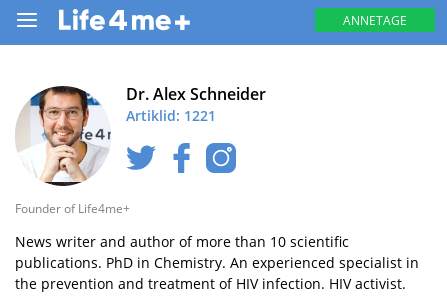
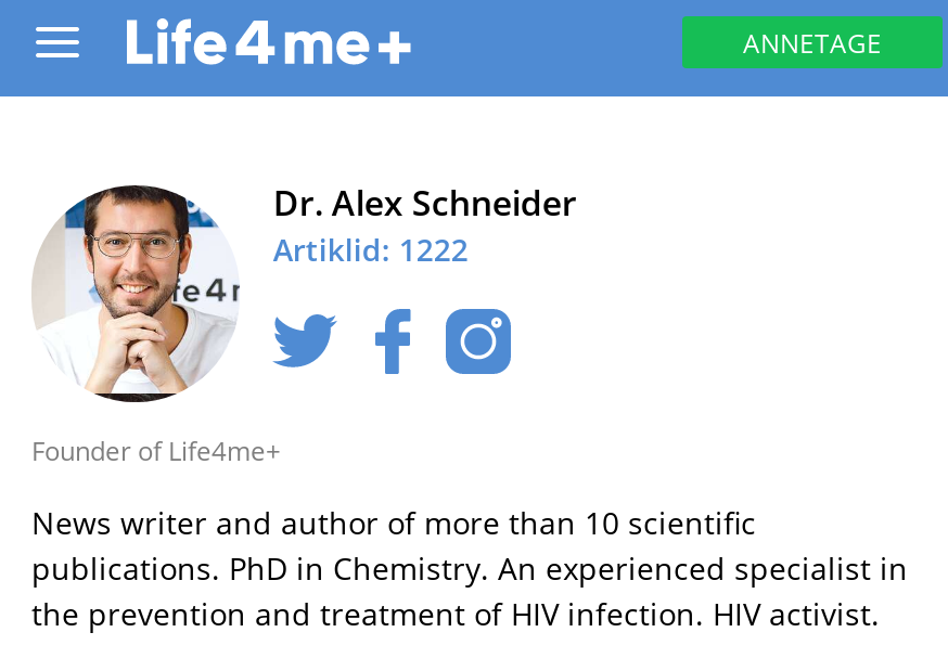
- Artiklid: 1221
+ Artiklid: 1222
